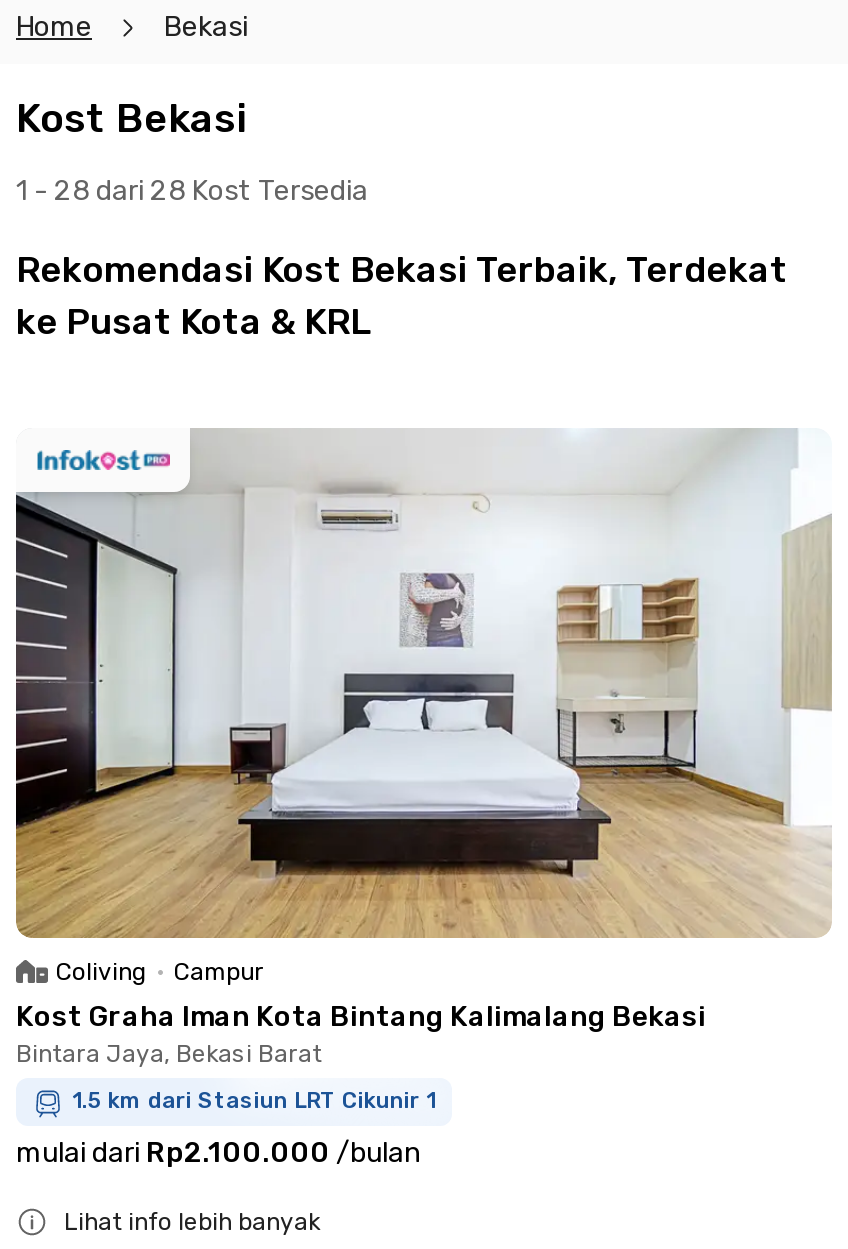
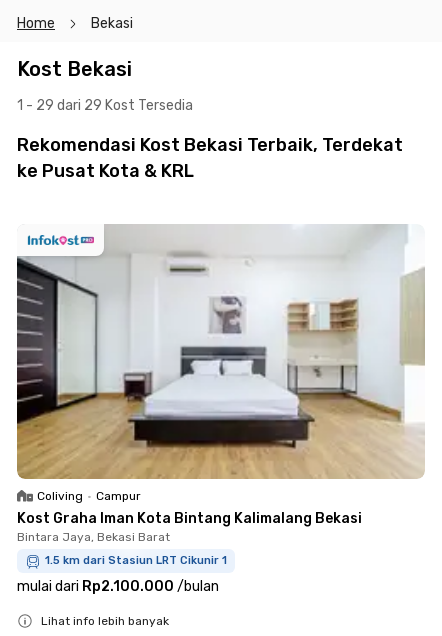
- 1 - 28 dari 28 Kost Tersedia
+ 1 - 29 dari 29 Kost Tersedia
